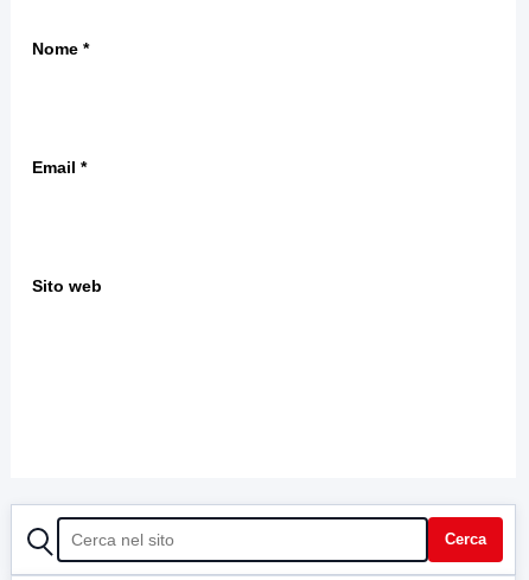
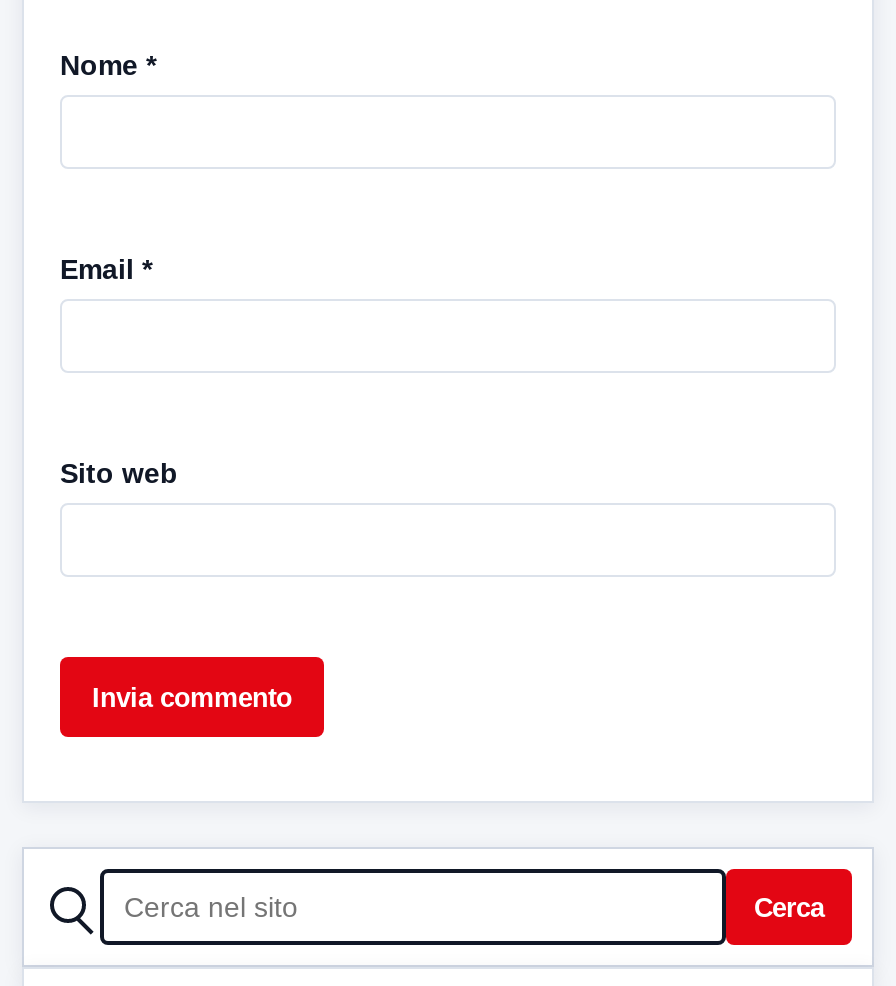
+ [image]
